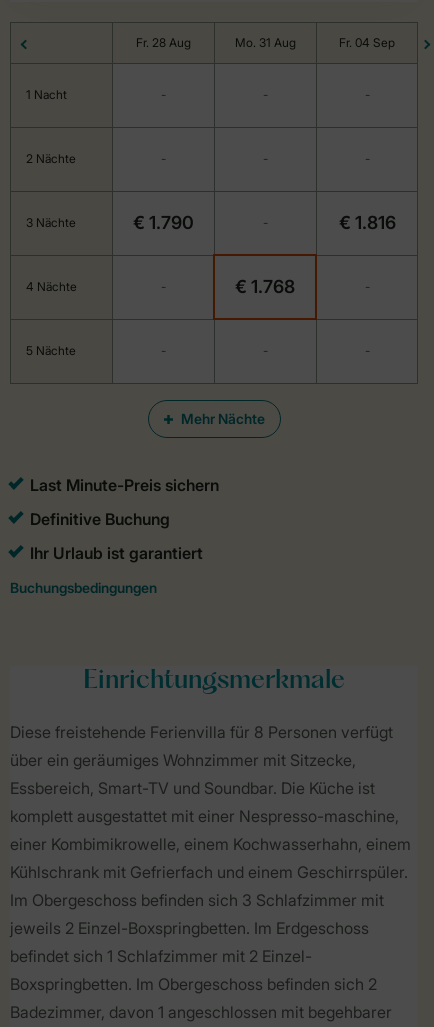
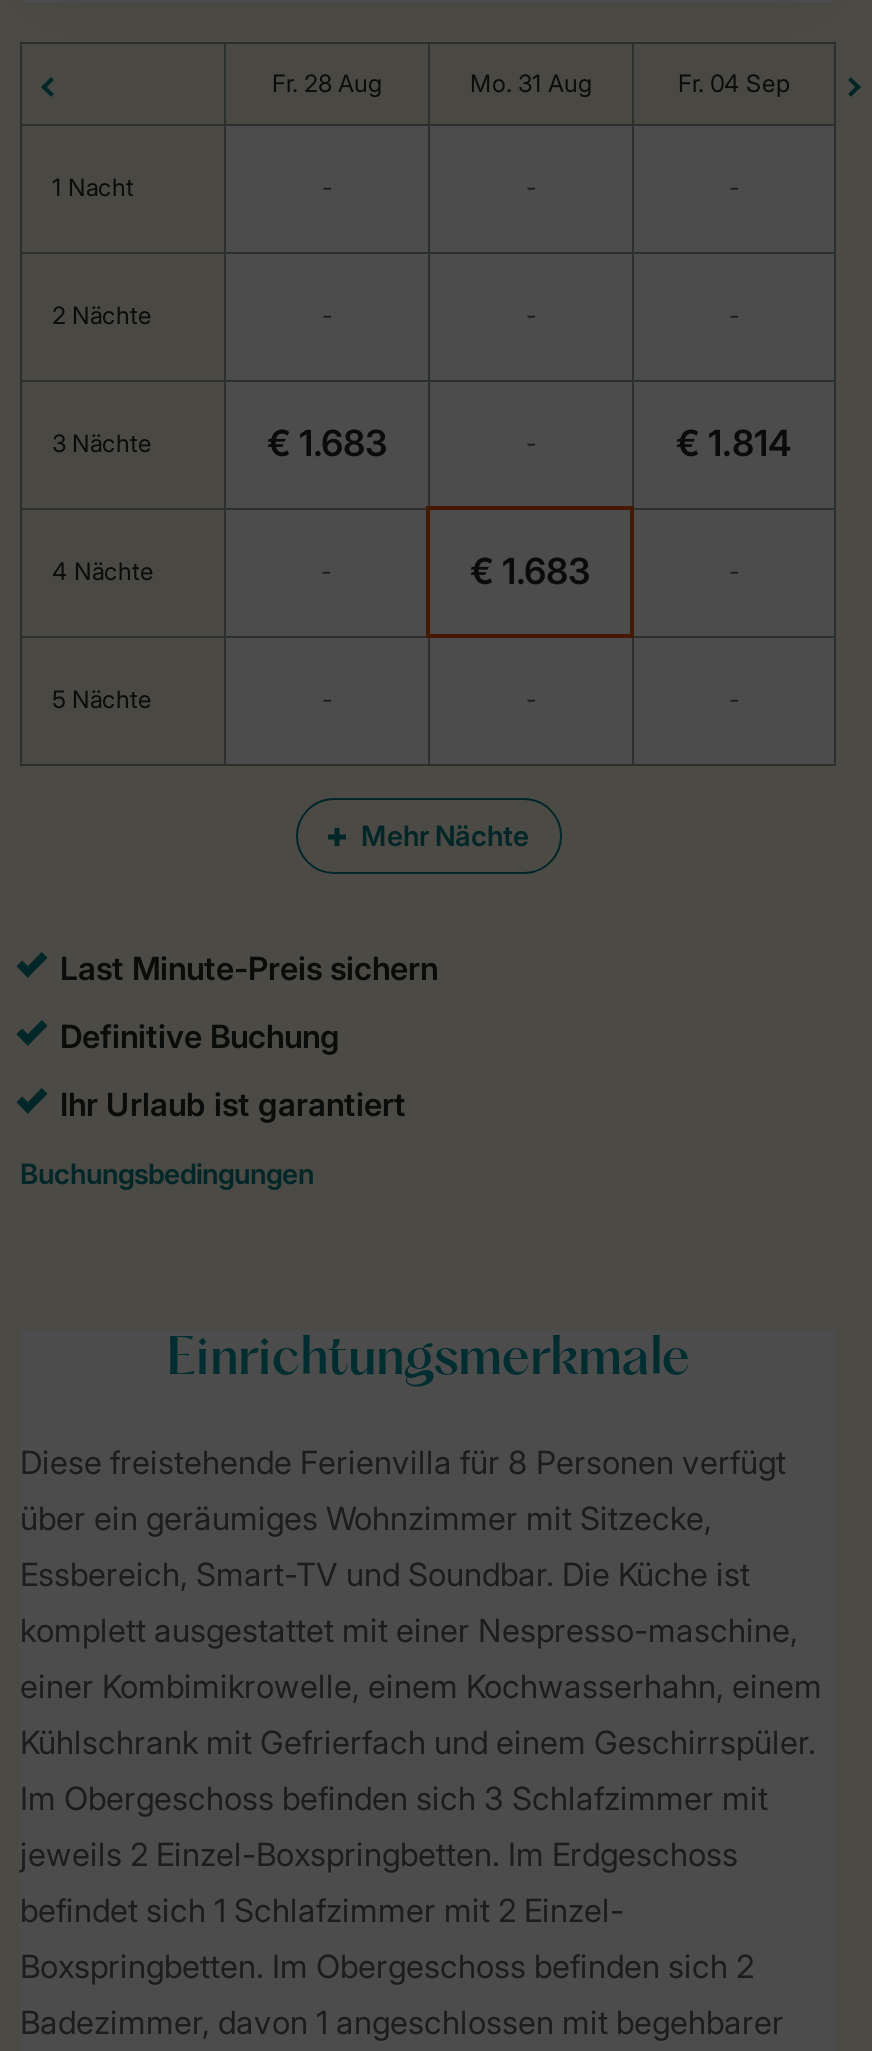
- € 1.790
+ € 1.683

- € 1.816
+ € 1.814

- € 1.768
+ € 1.683
